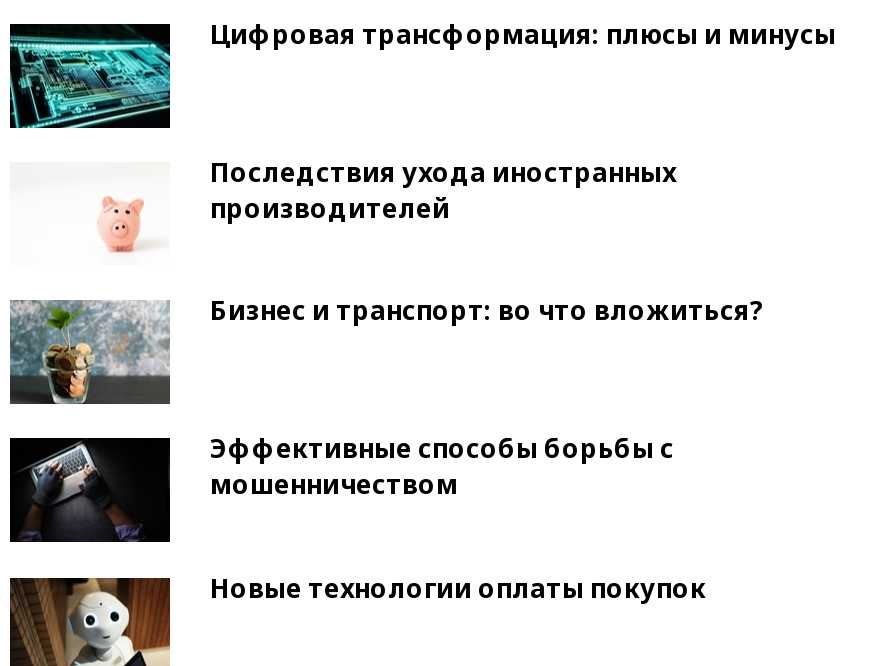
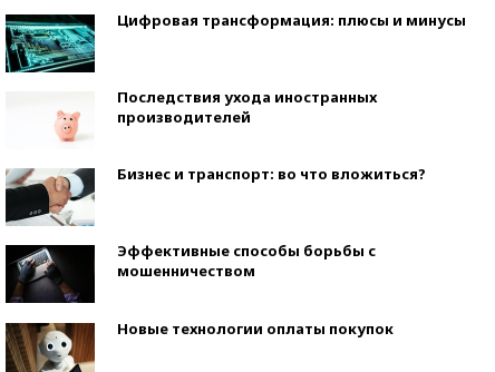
- [image]
+ [image]
